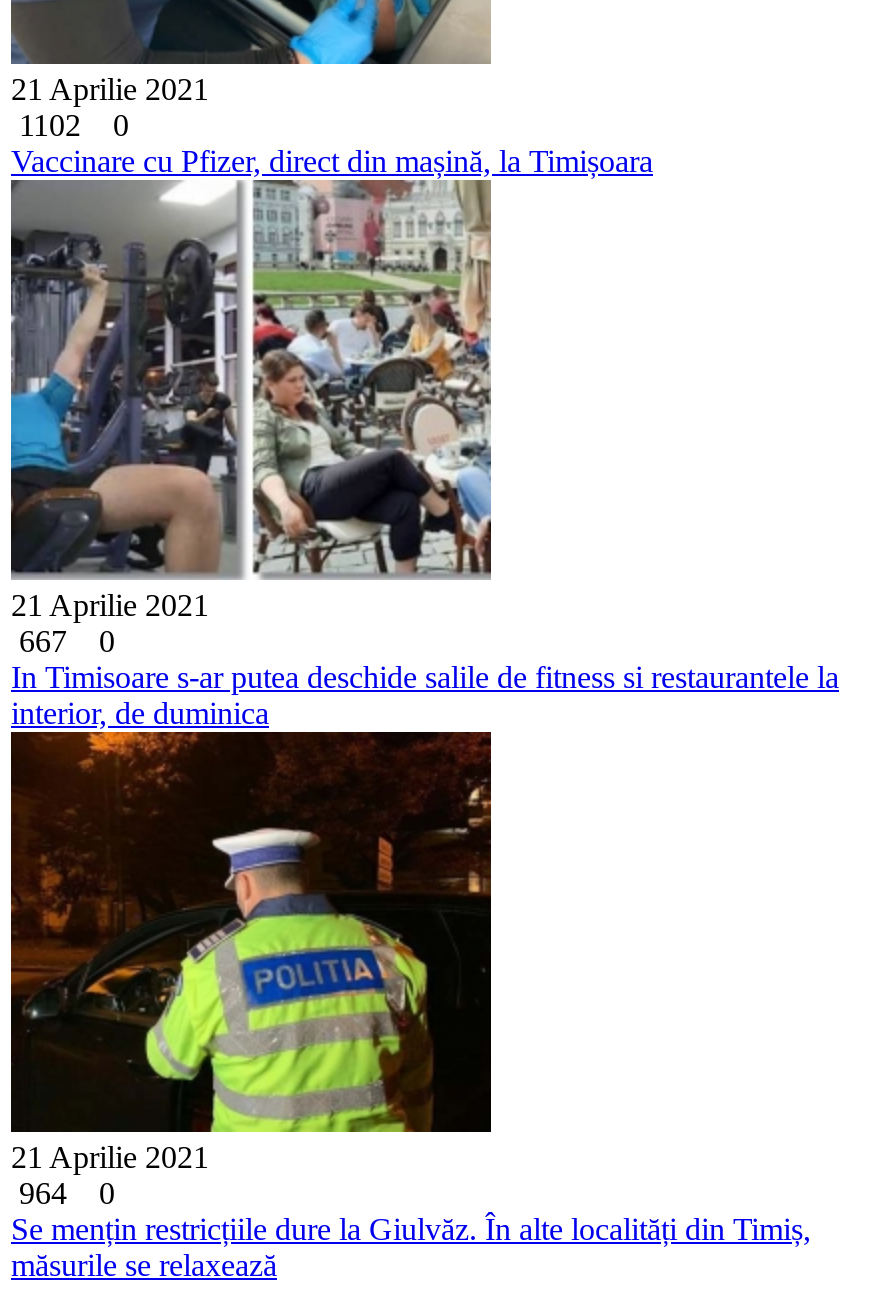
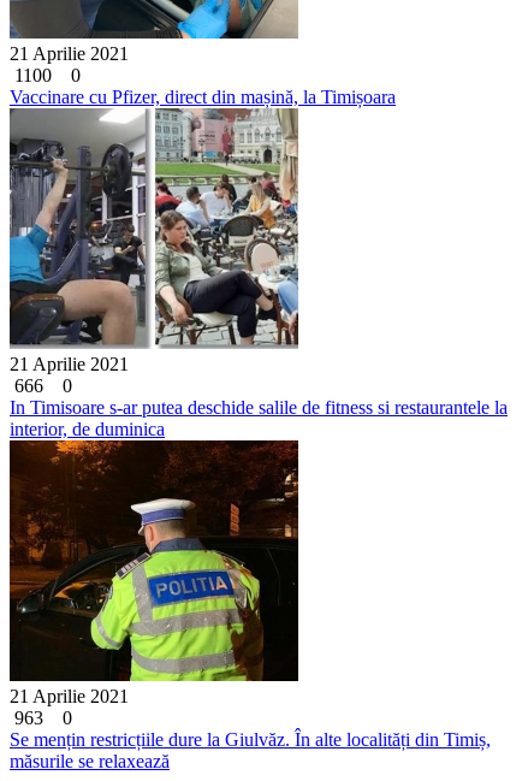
- 1102 0
+ 1100 0

- 667 0
+ 666 0

- 964 0
+ 963 0
